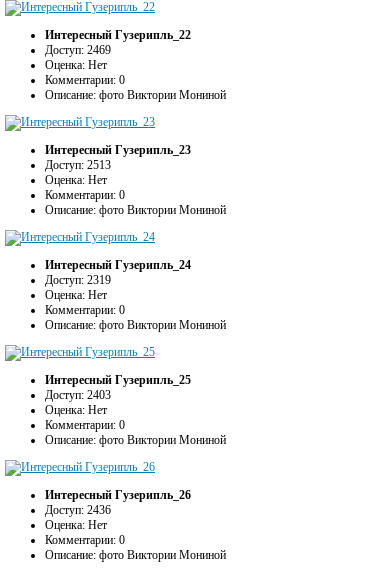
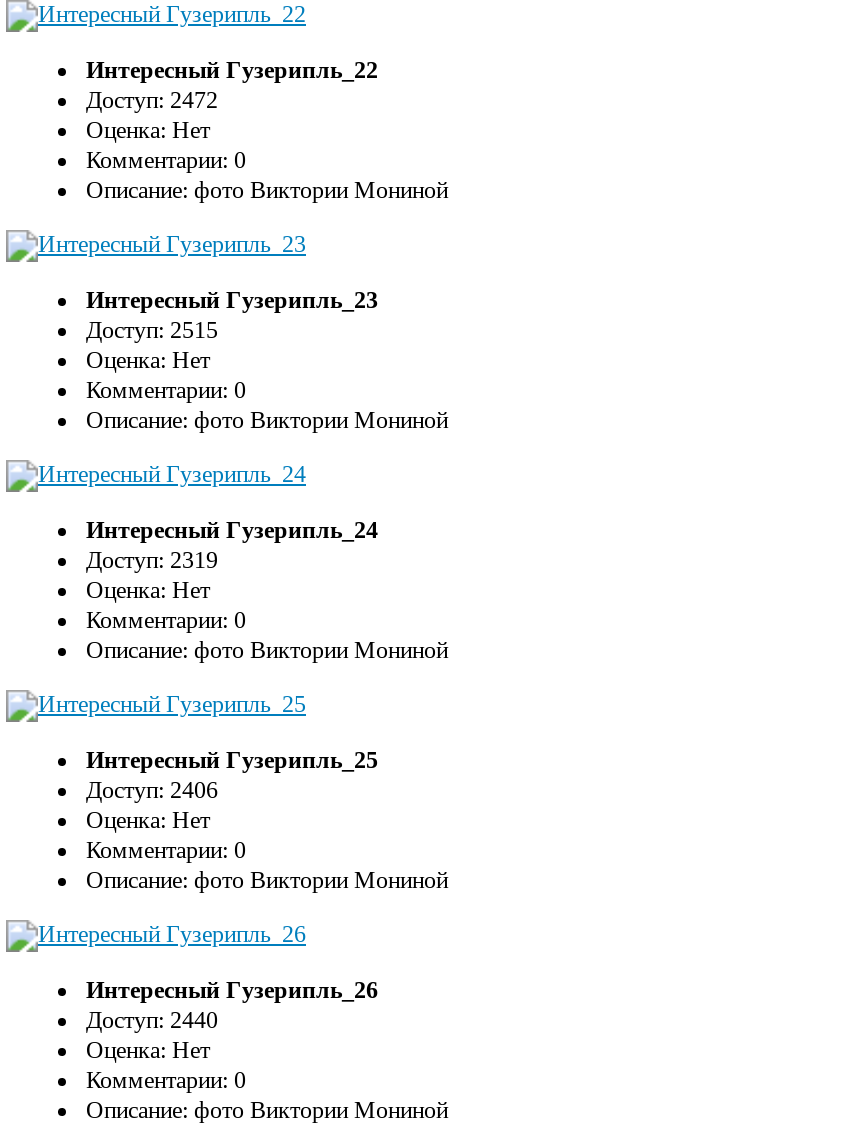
- Доступ: 2469
+ Доступ: 2472

- Доступ: 2513
+ Доступ: 2515

- Доступ: 2403
+ Доступ: 2406

- Доступ: 2436
+ Доступ: 2440
